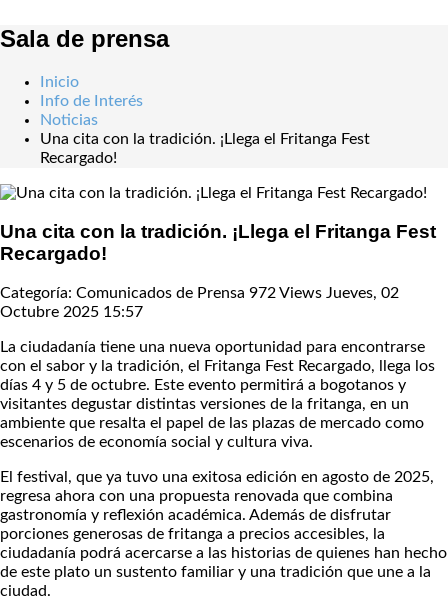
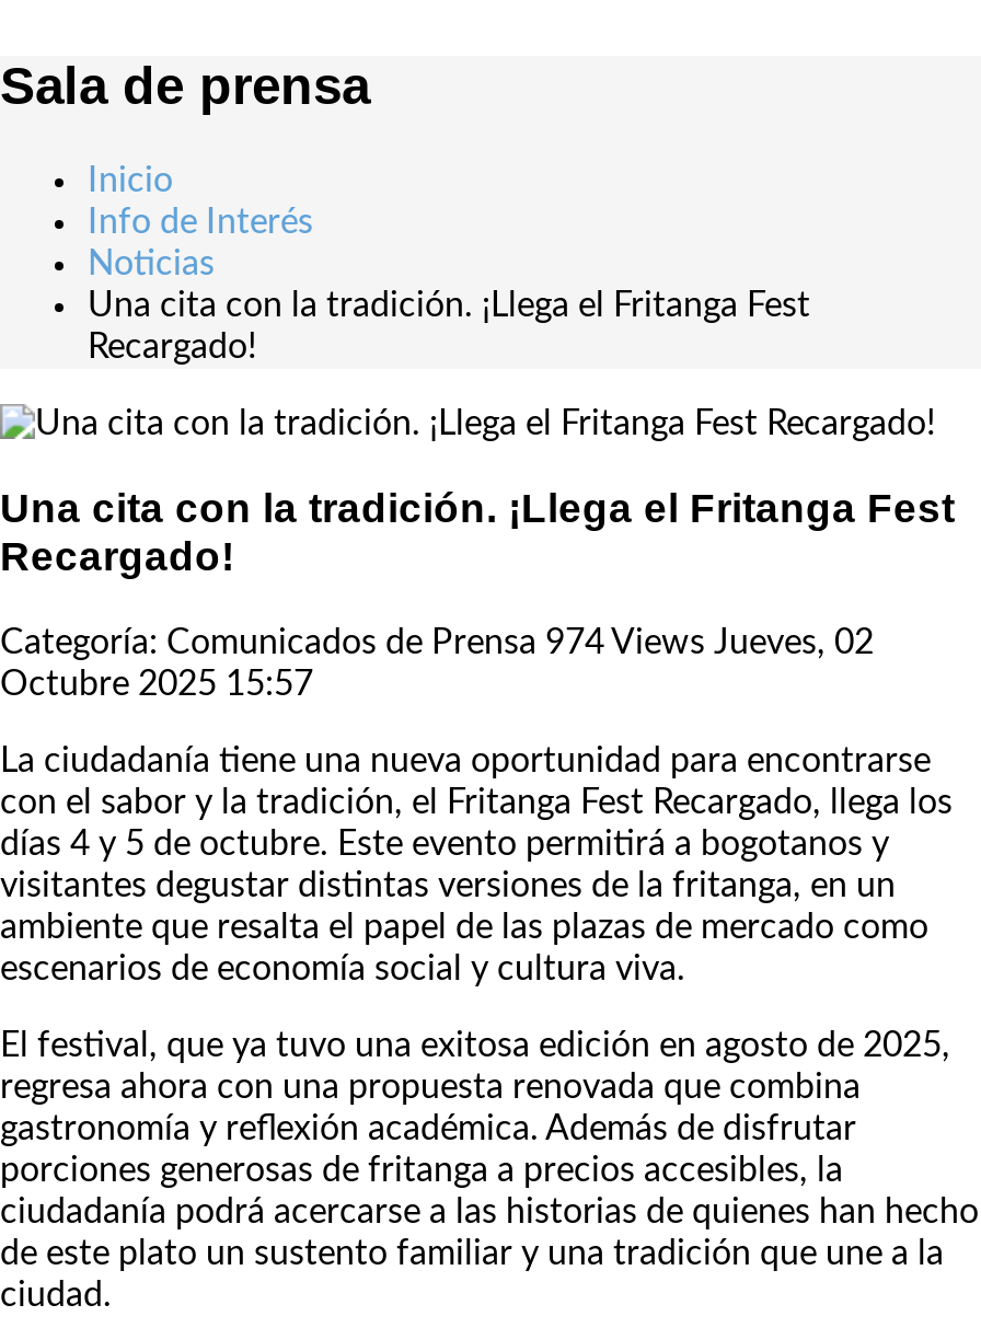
- Categoría: Comunicados de Prensa 972 Views Jueves, 02
+ Categoría: Comunicados de Prensa 974 Views Jueves, 02
